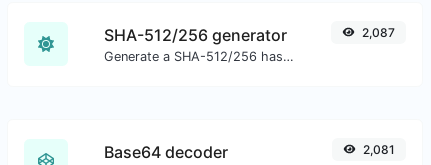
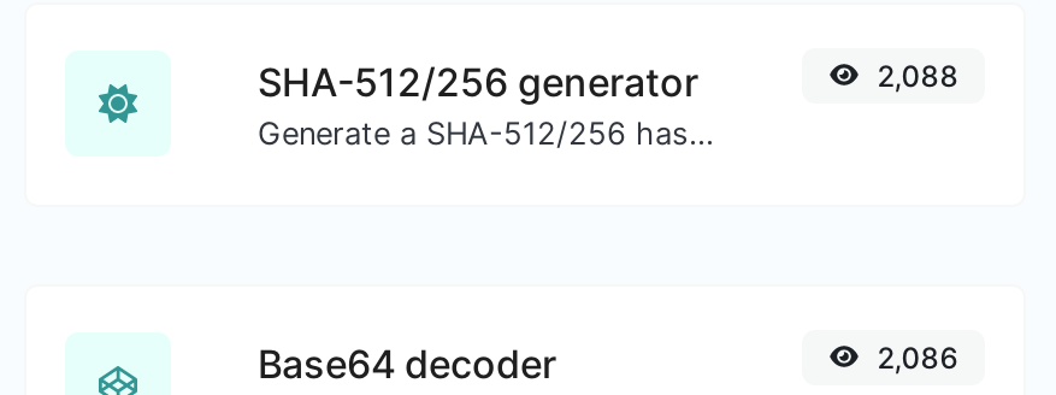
- 2,087
+ 2,088

- 2,081
+ 2,086
